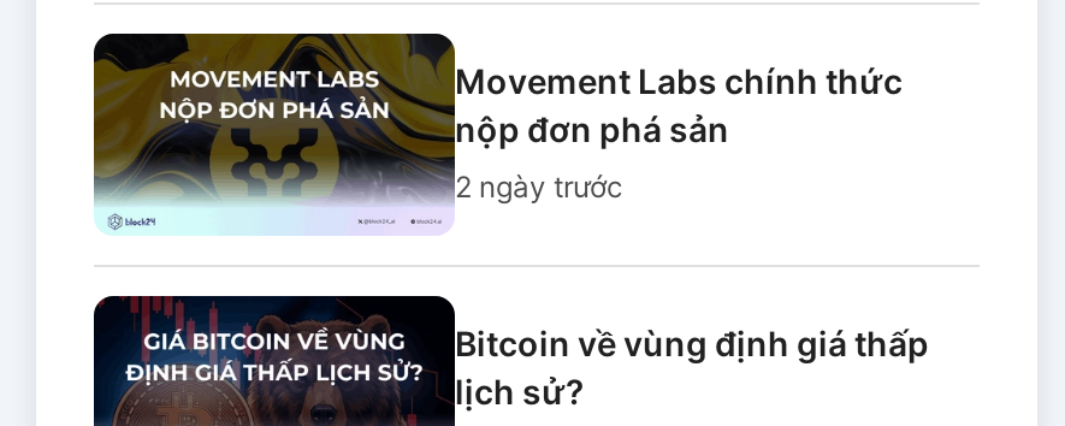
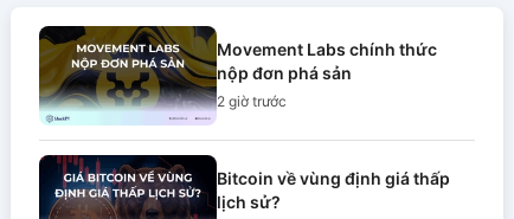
- 2 ngày trước
+ 2 giờ trước
